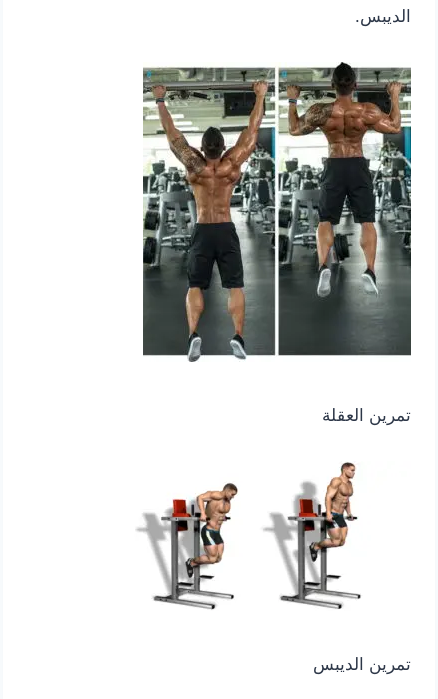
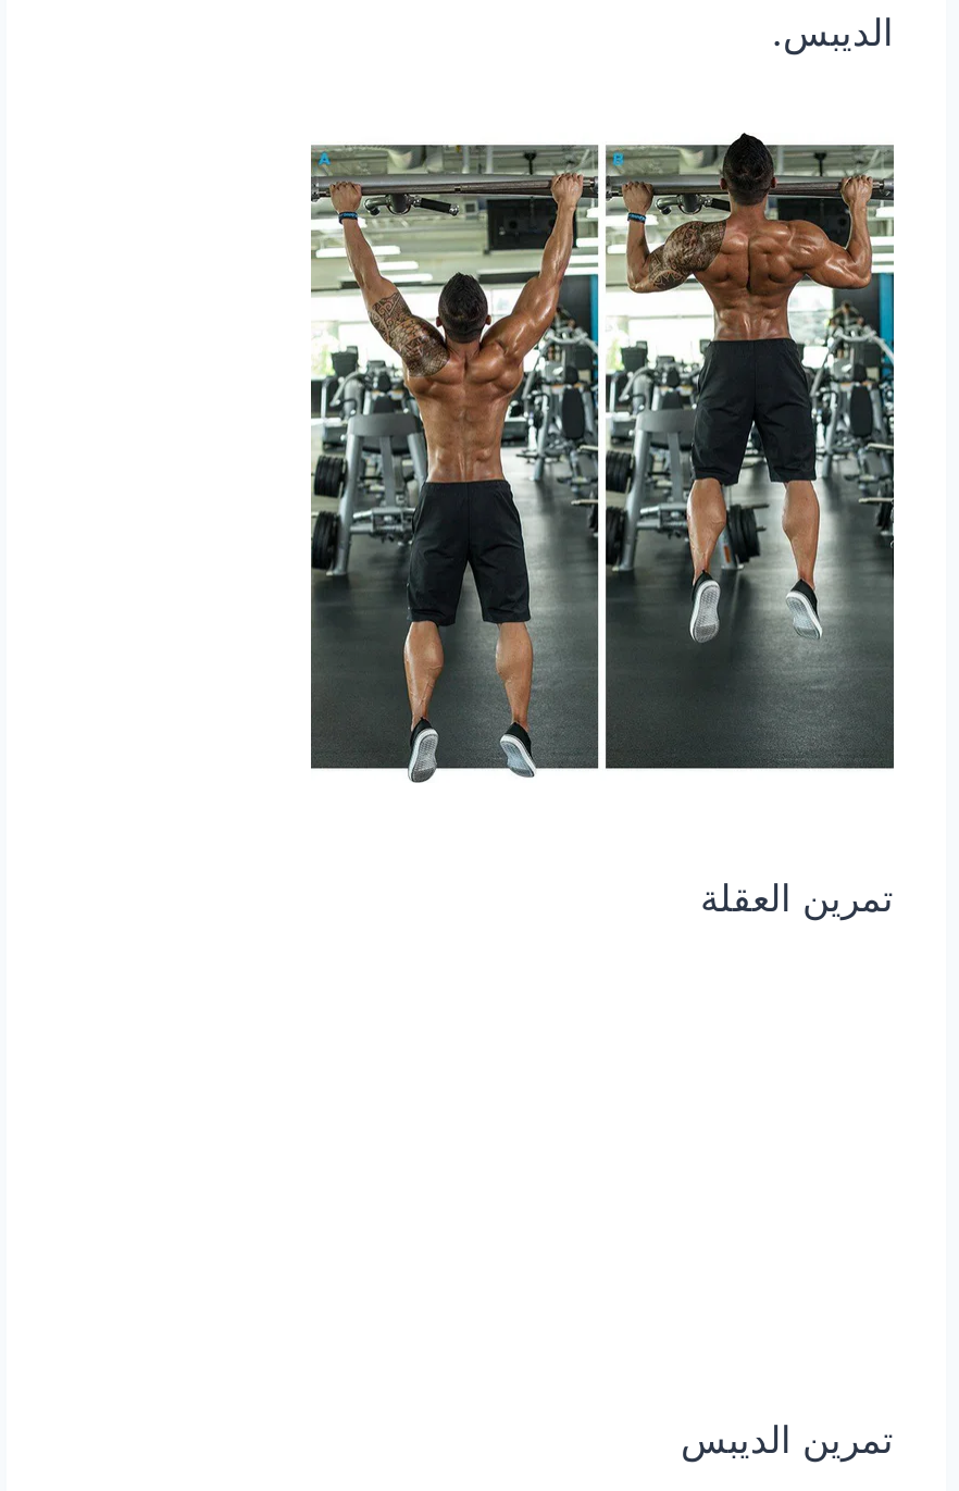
- [image]

- [image]
